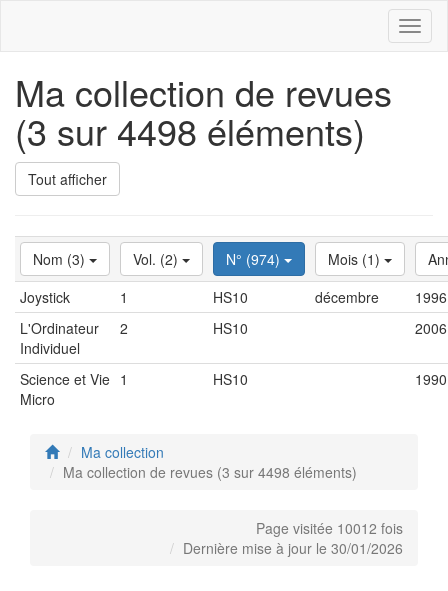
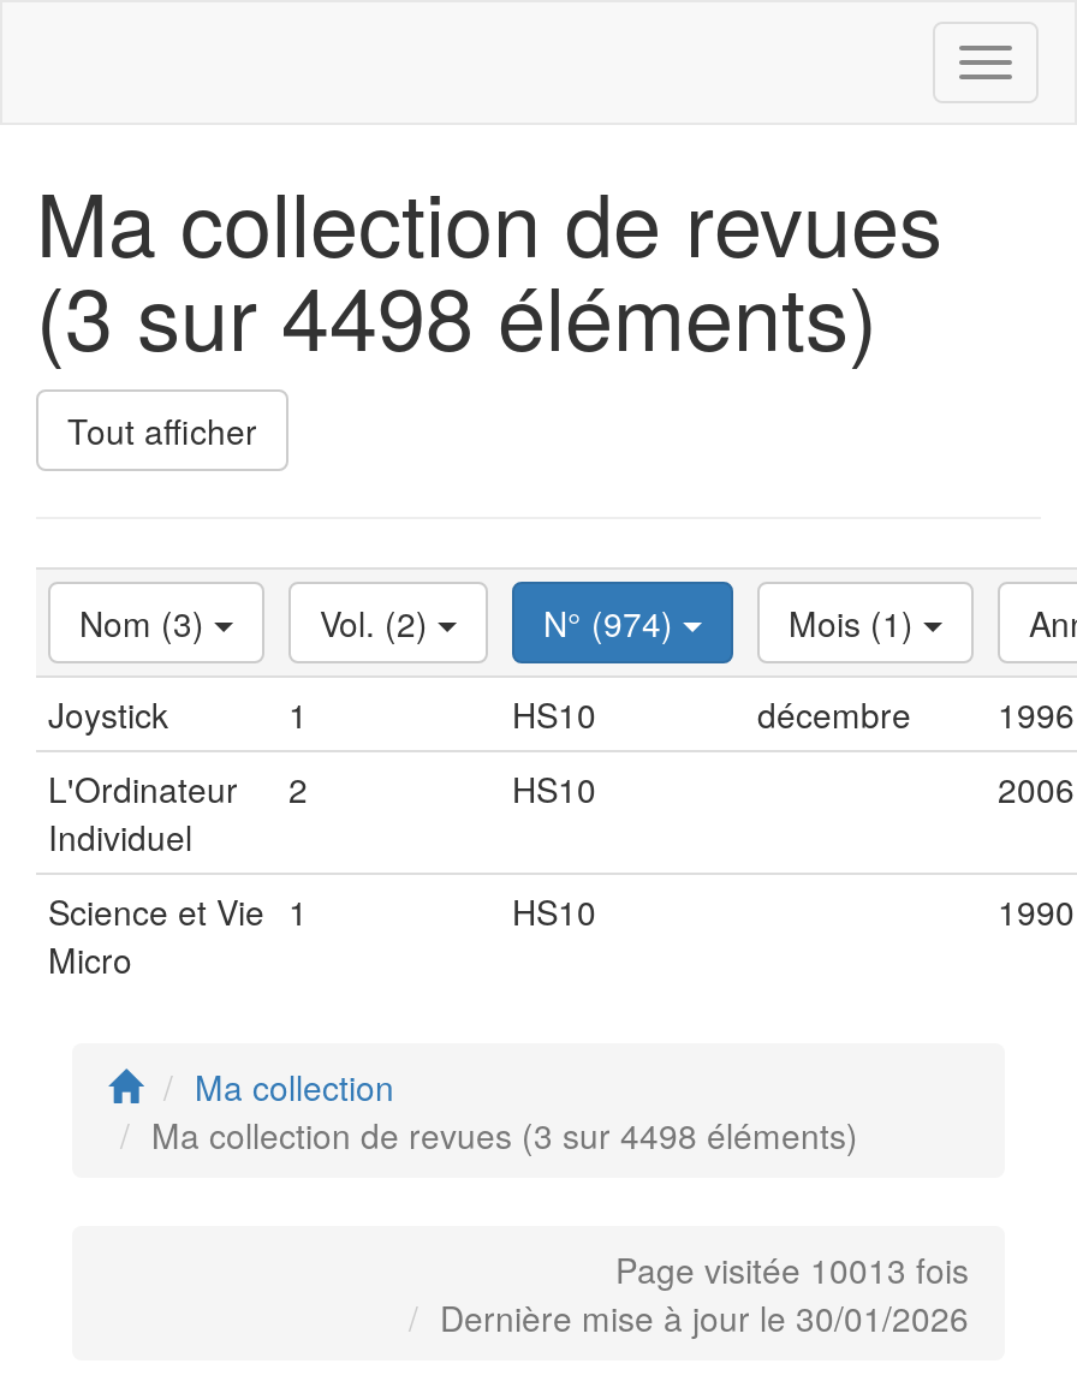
- Page visitée 10012 fois
+ Page visitée 10013 fois
